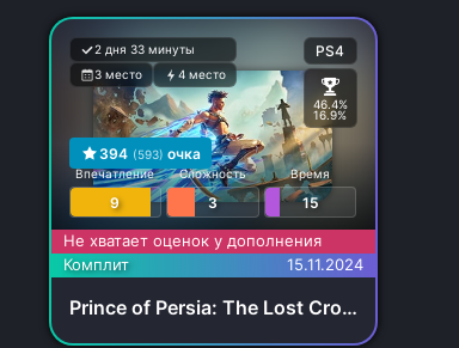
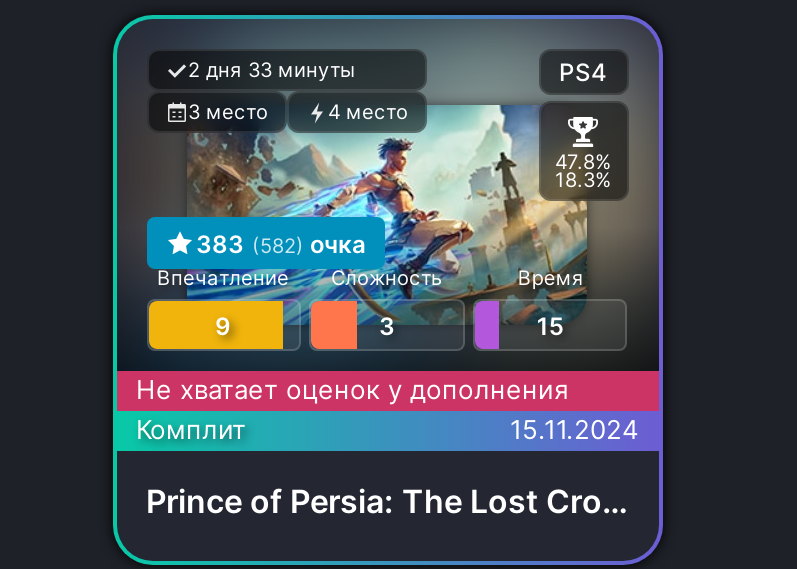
- 46.4%
+ 47.8%

- 16.9%
+ 18.3%

- 394 (593) очка
+ 383 (582) очка
